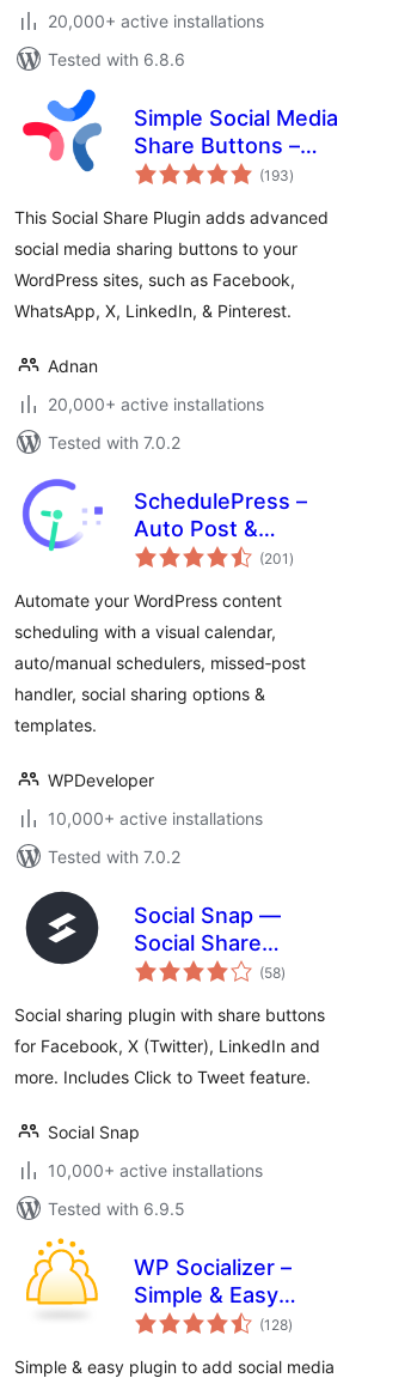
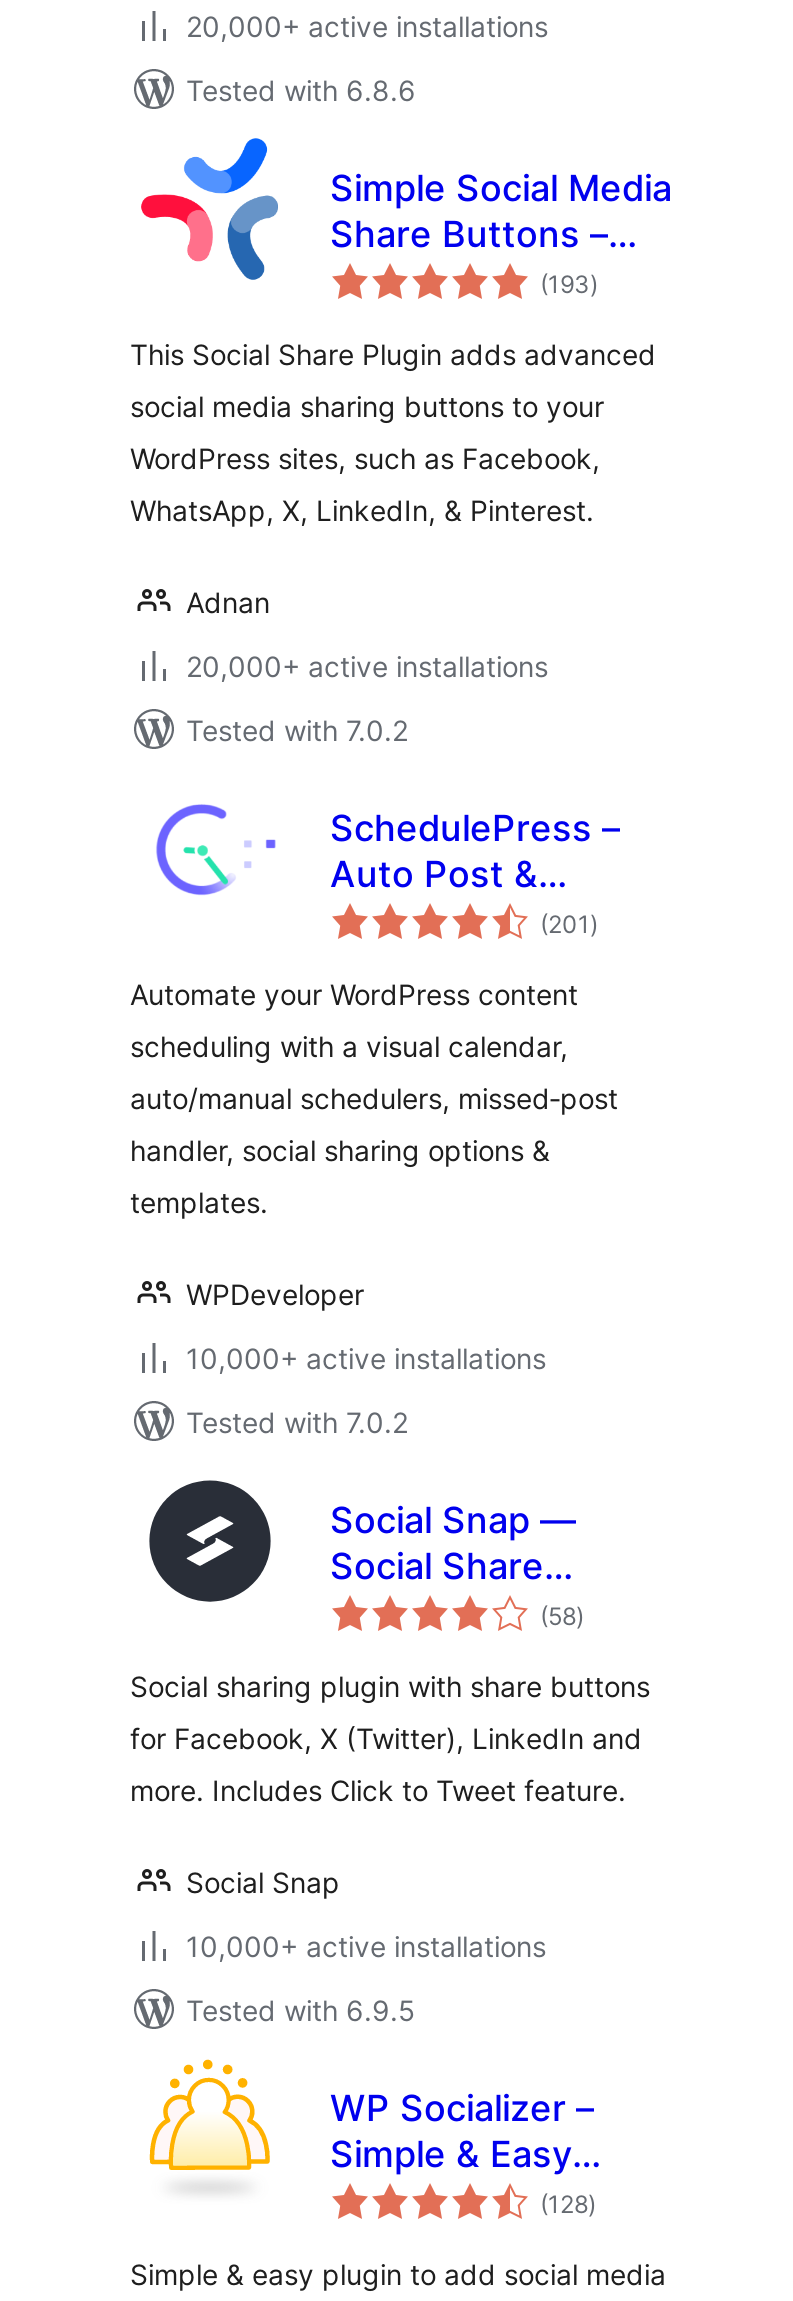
- [image]
+ [image]
